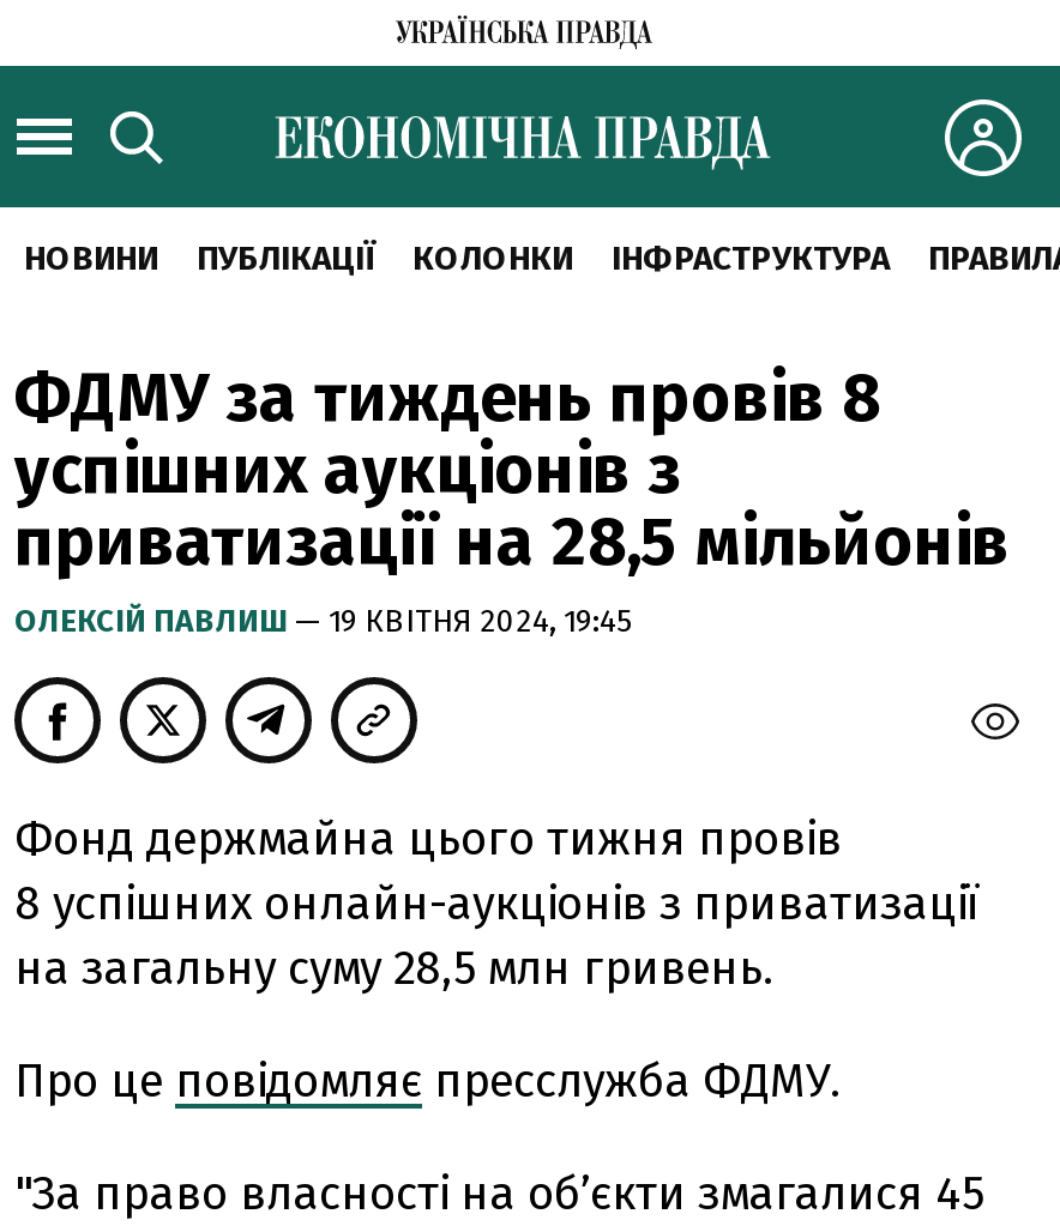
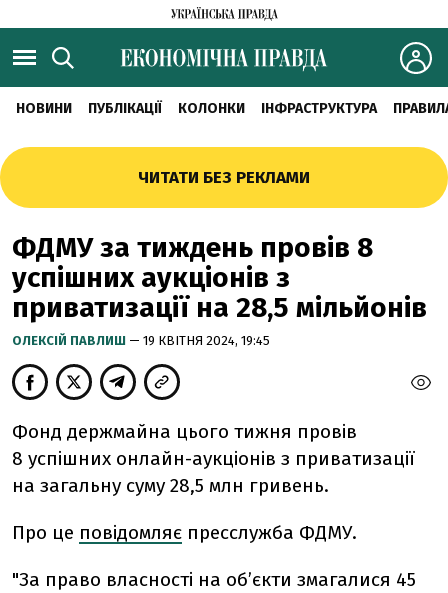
+ ЧИТАТИ БЕЗ РЕКЛАМИ
